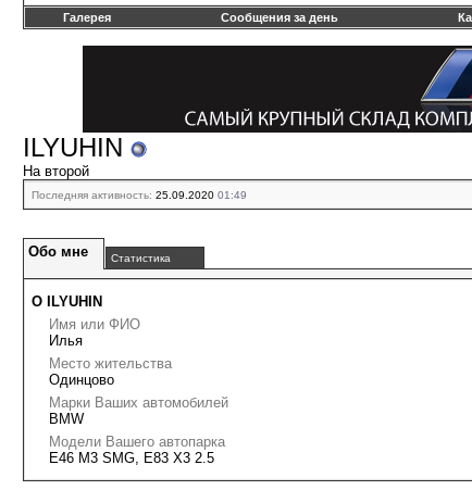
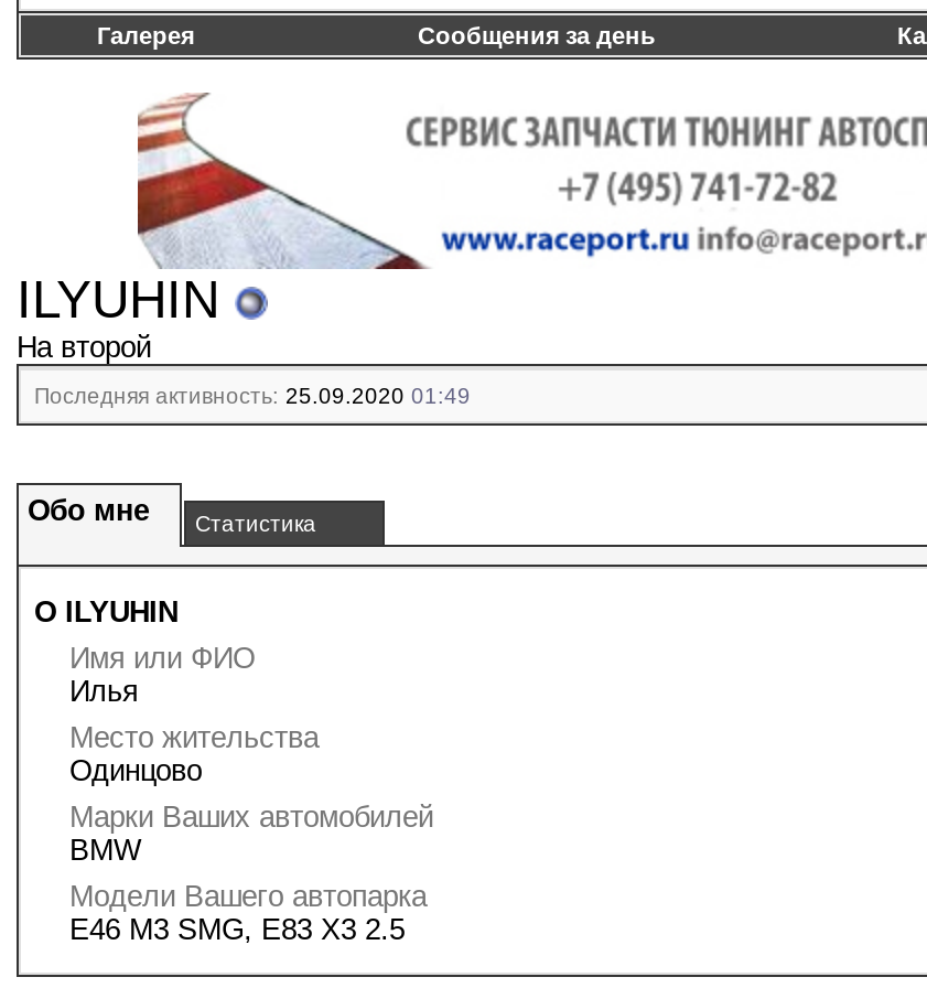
- [image]
+ [image]
